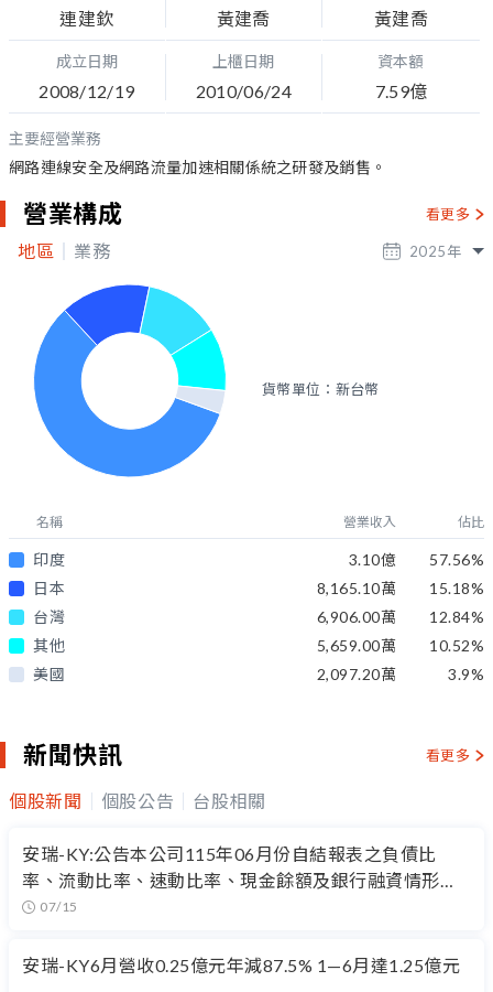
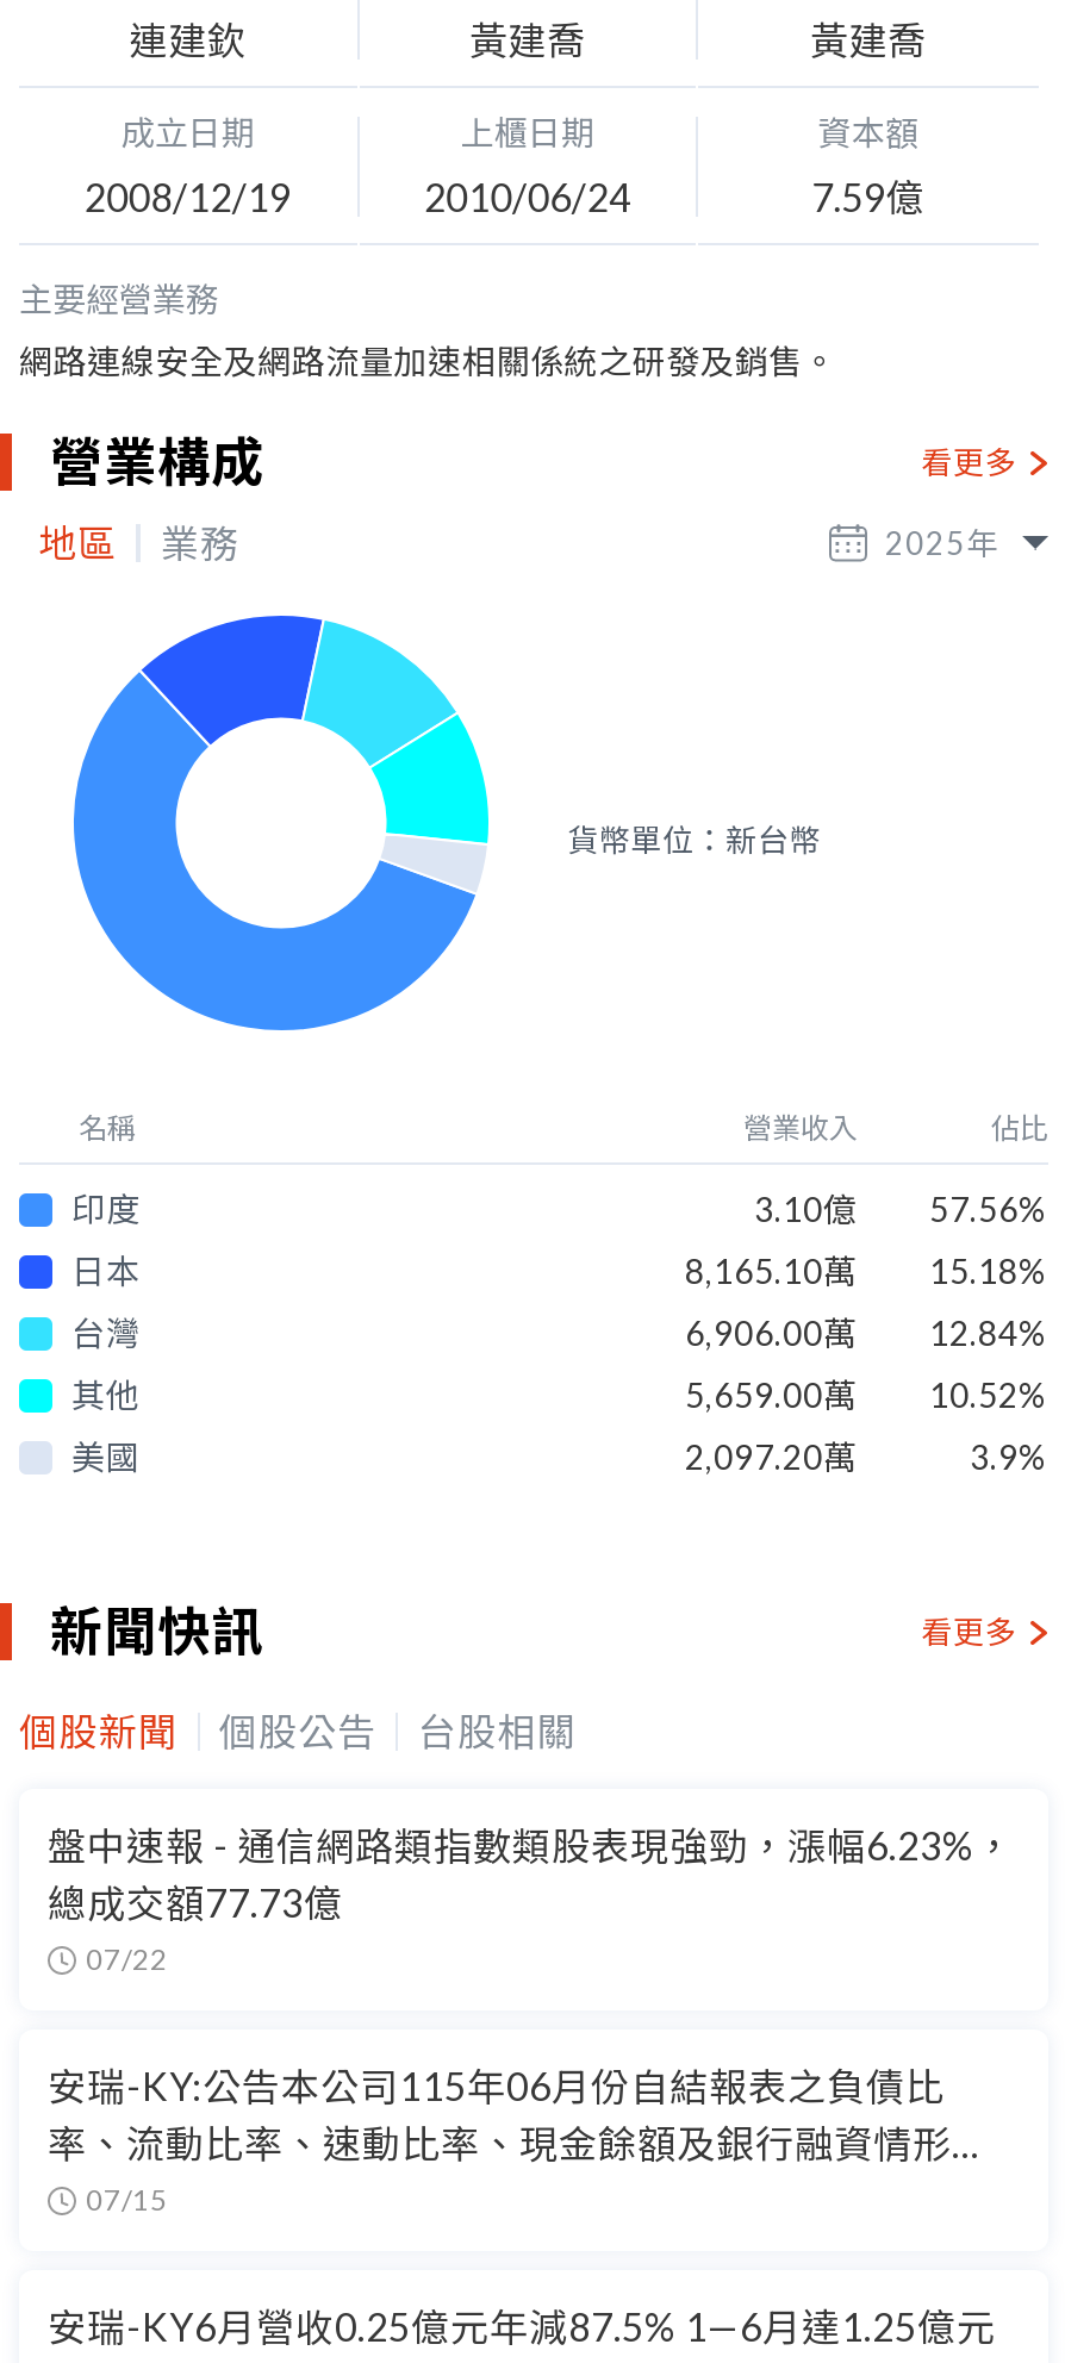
+ 盤中速報 - 通信網路類指數類股表現強勁，漲幅6.23%，
+ 總成交額77.73億
+ 07/22
